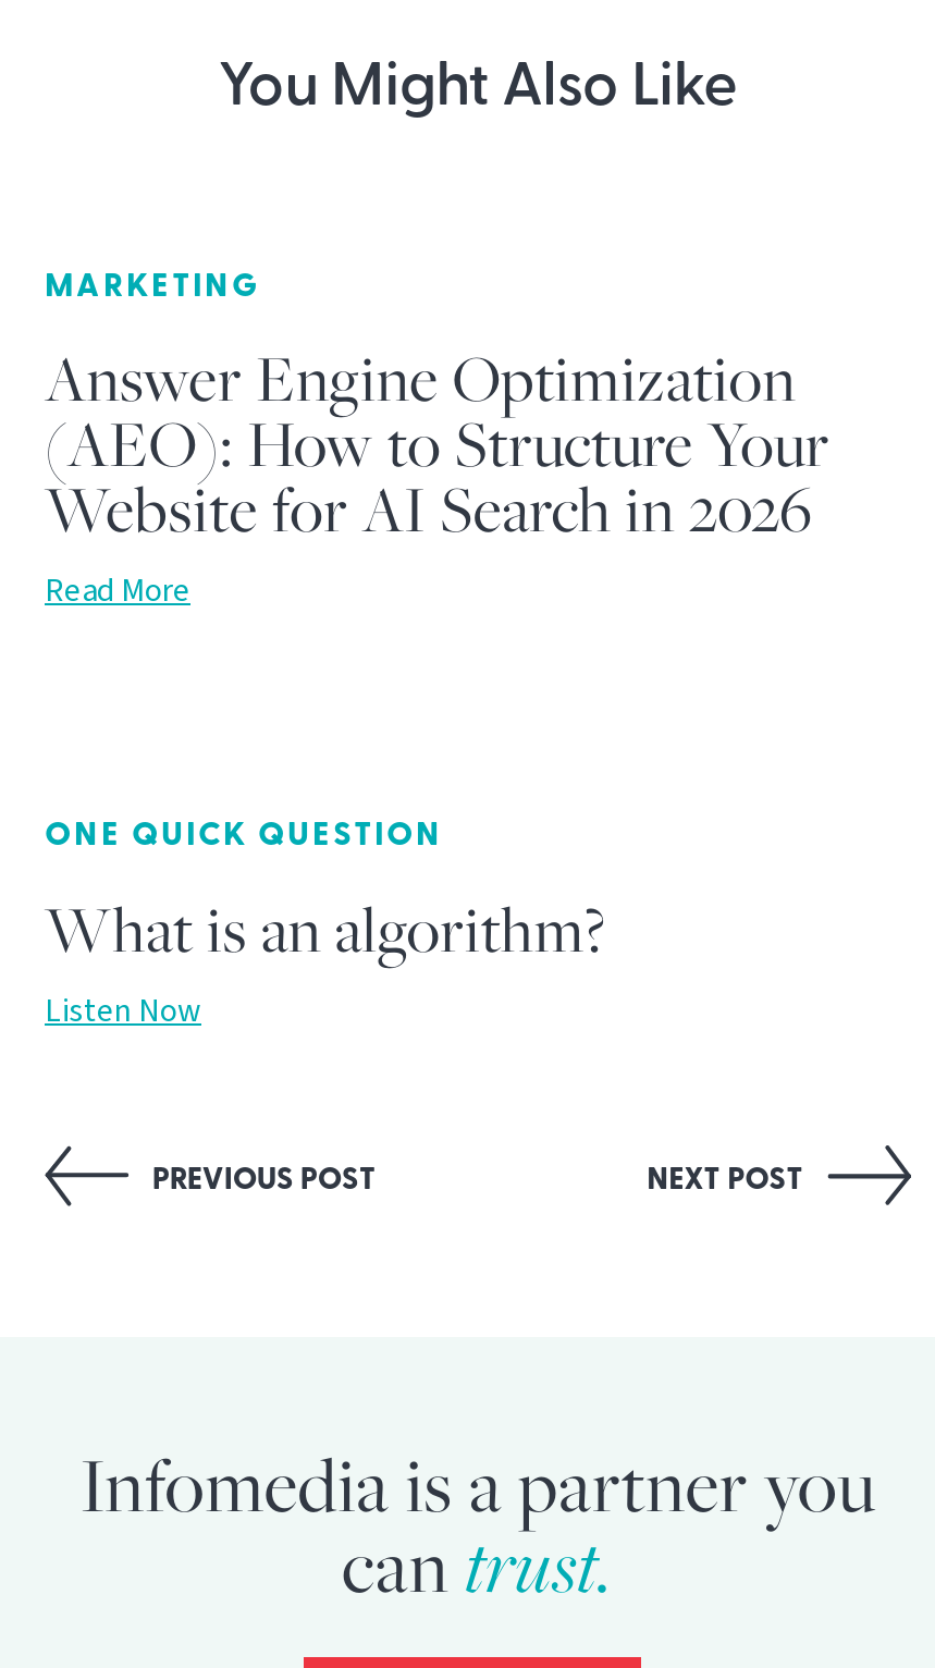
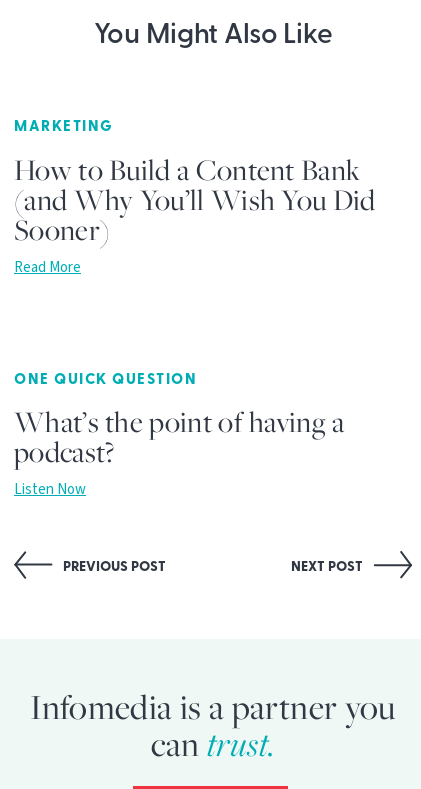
- Answer Engine Optimization
- (AEO): How to Structure Your
- Website for AI Search in 2026
+ How to Build a Content Bank
+ (and Why You’ll Wish You Did
+ Sooner)

- What is an algorithm?
+ What’s the point of having a
+ podcast?
